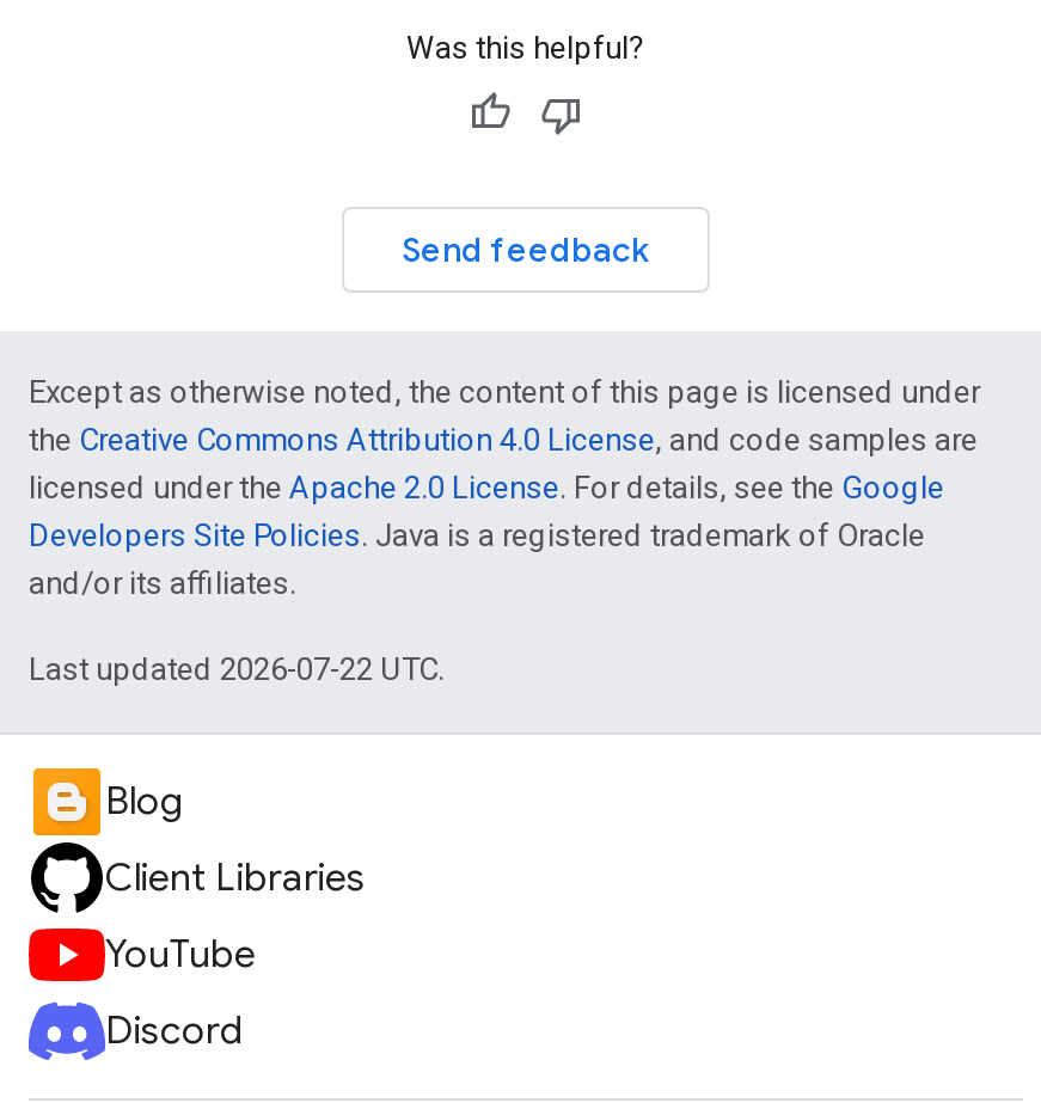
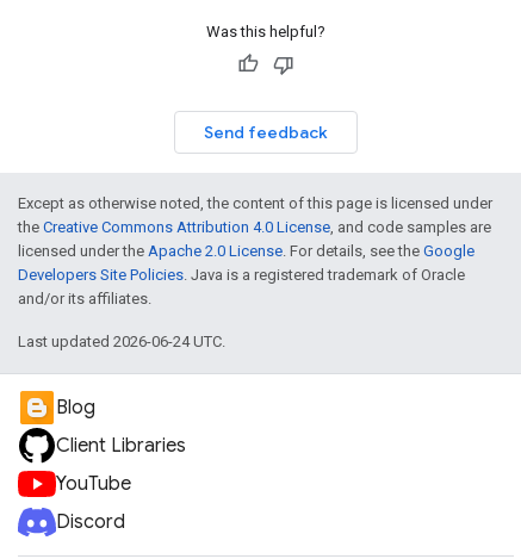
- Last updated 2026-07-22 UTC.
+ Last updated 2026-06-24 UTC.
